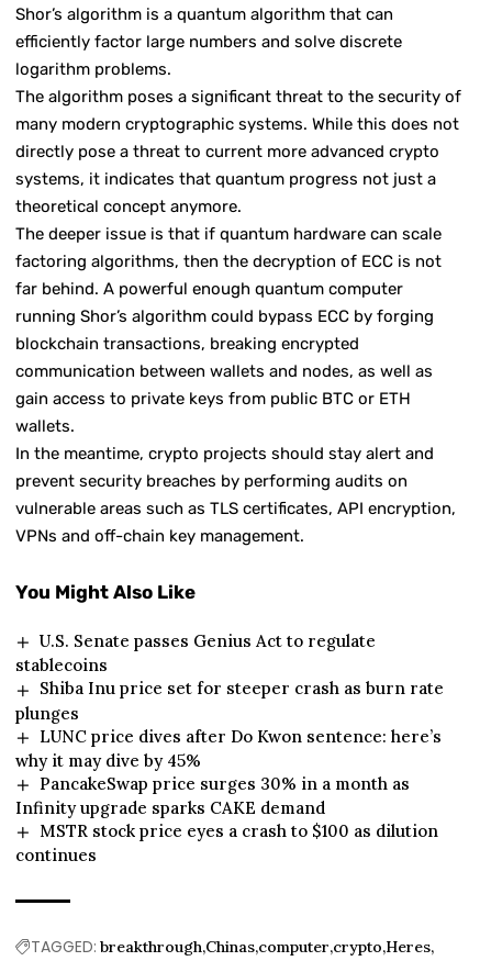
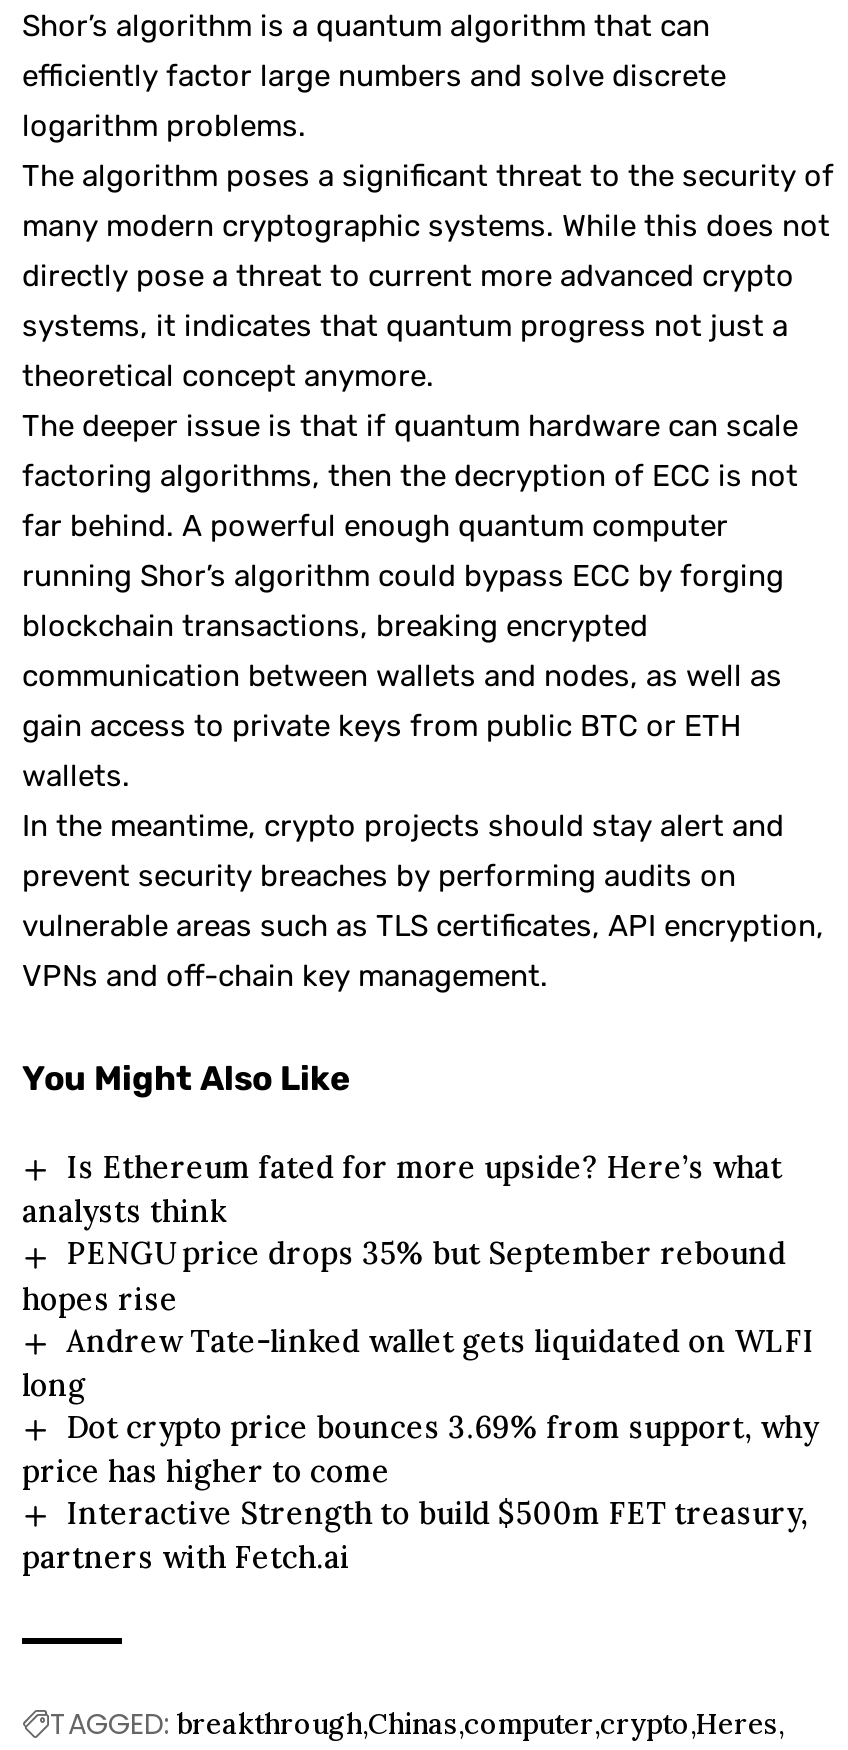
- U.S. Senate passes Genius Act to regulate
- stablecoins
- Shiba Inu price set for steeper crash as burn rate
- plunges
- LUNC price dives after Do Kwon sentence: here’s
- why it may dive by 45%
- PancakeSwap price surges 30% in a month as
- Infinity upgrade sparks CAKE demand
- MSTR stock price eyes a crash to $100 as dilution
- continues
+ Is Ethereum fated for more upside? Here’s what
+ analysts think
+ PENGU price drops 35% but September rebound
+ hopes rise
+ Andrew Tate-linked wallet gets liquidated on WLFI
+ long
+ Dot crypto price bounces 3.69% from support, why
+ price has higher to come
+ Interactive Strength to build $500m FET treasury,
+ partners with Fetch.ai
